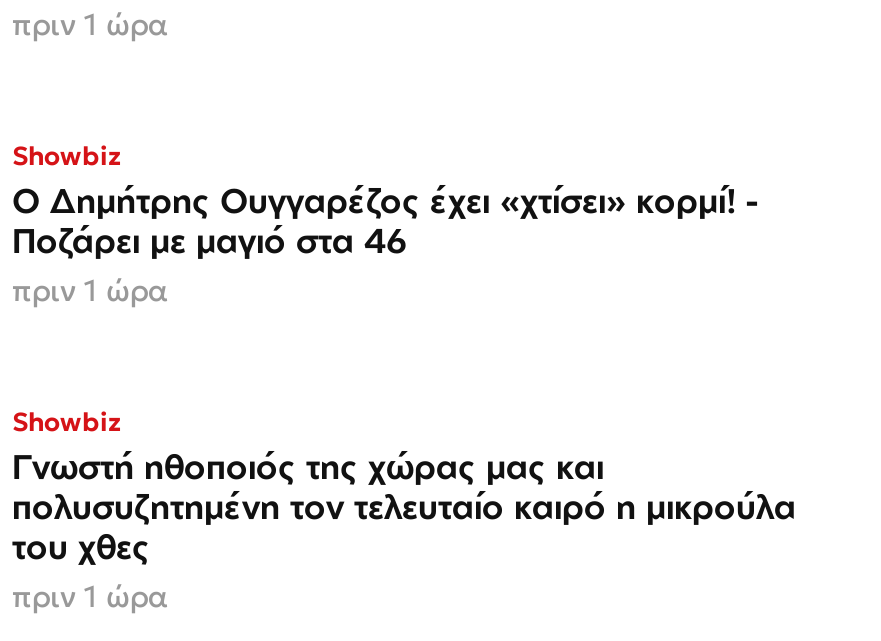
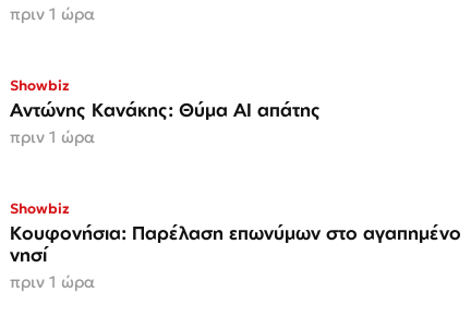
- Ο Δημήτρης Ουγγαρέζος έχει «χτίσει» κορμί! -
- Ποζάρει με μαγιό στα 46
+ Αντώνης Κανάκης: Θύμα AI απάτης

- Γνωστή ηθοποιός της χώρας μας και
- πολυσυζητημένη τον τελευταίο καιρό η μικρούλα
- του χθες
+ Κουφονήσια: Παρέλαση επωνύμων στο αγαπημένο
+ νησί
